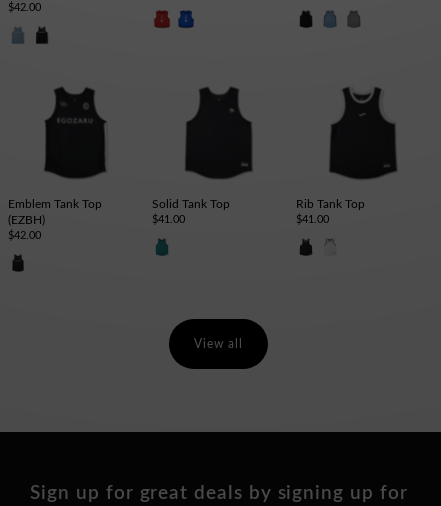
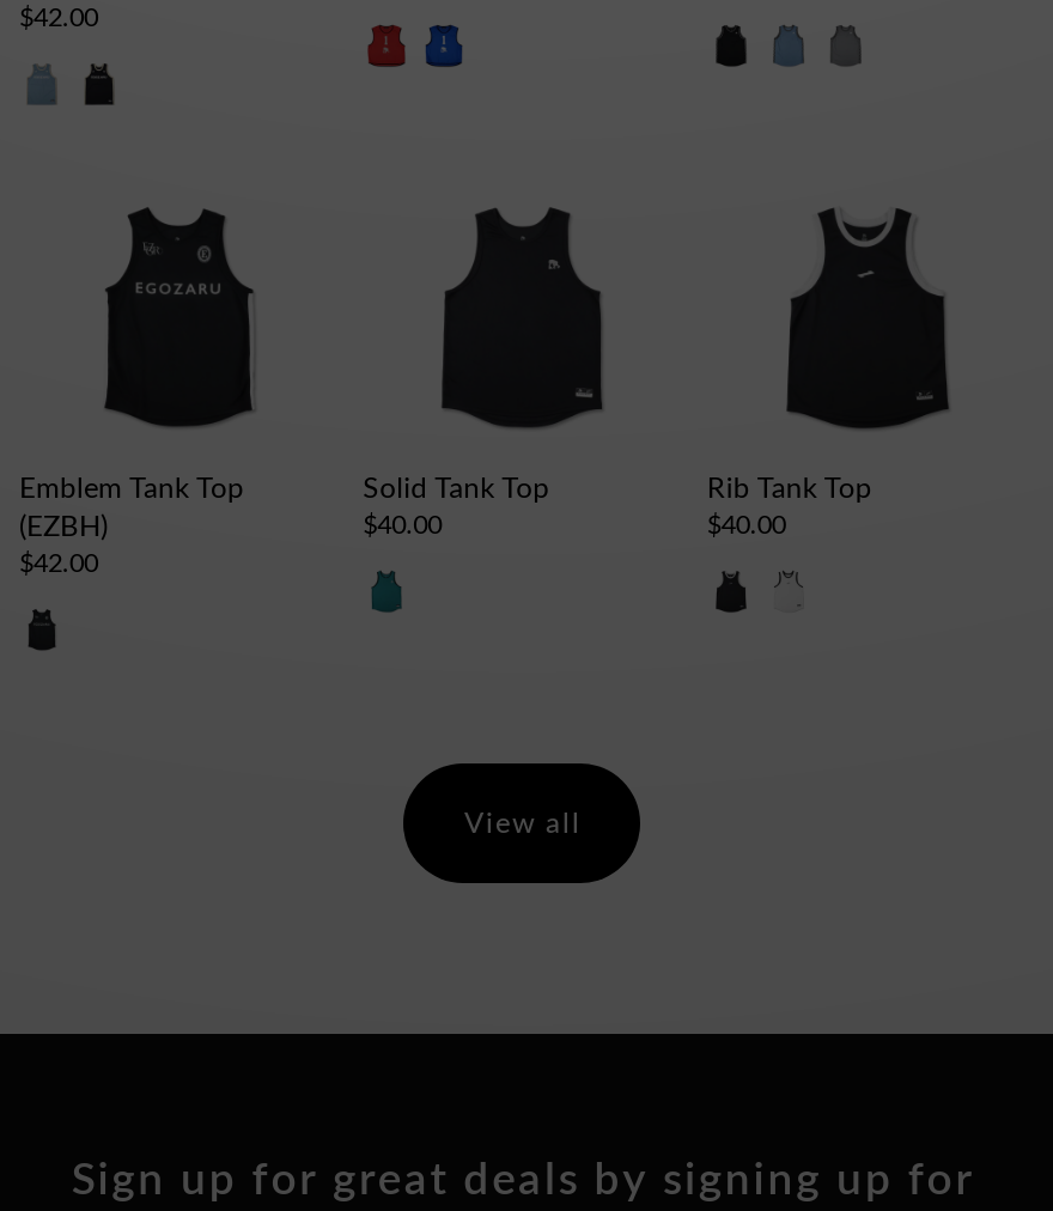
- $41.00
+ $40.00

- $41.00
+ $40.00
